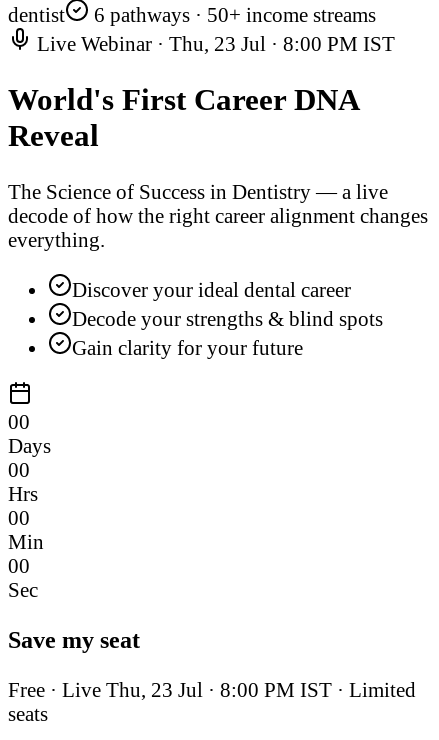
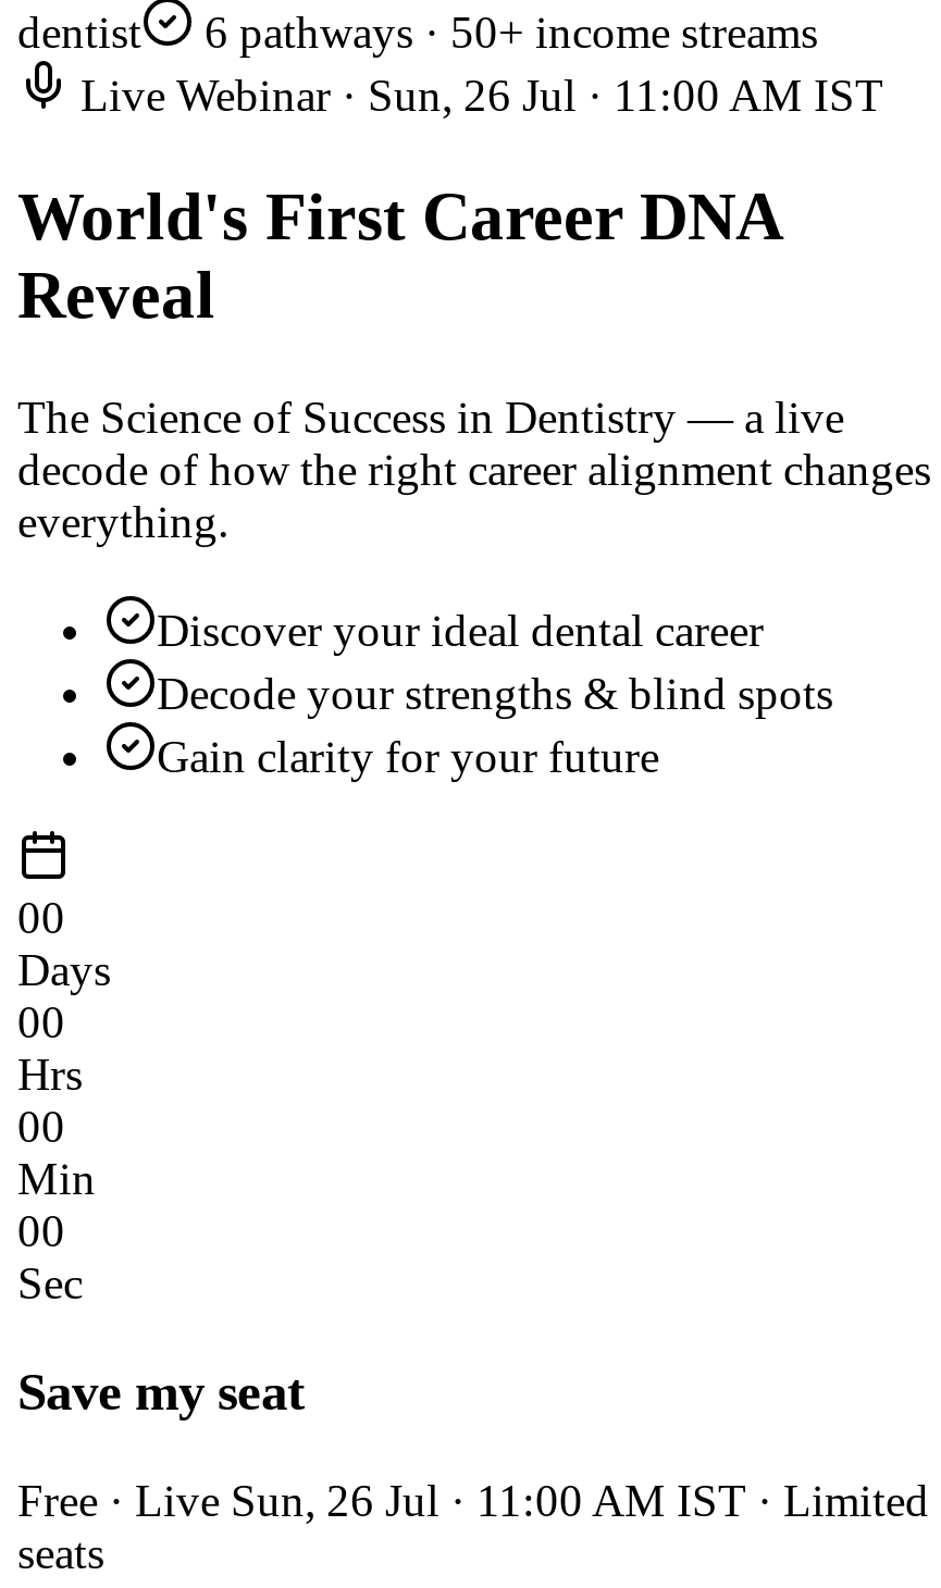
- Live Webinar · Thu, 23 Jul · 8:00 PM IST
+ Live Webinar · Sun, 26 Jul · 11:00 AM IST

- Free · Live Thu, 23 Jul · 8:00 PM IST · Limited
+ Free · Live Sun, 26 Jul · 11:00 AM IST · Limited
